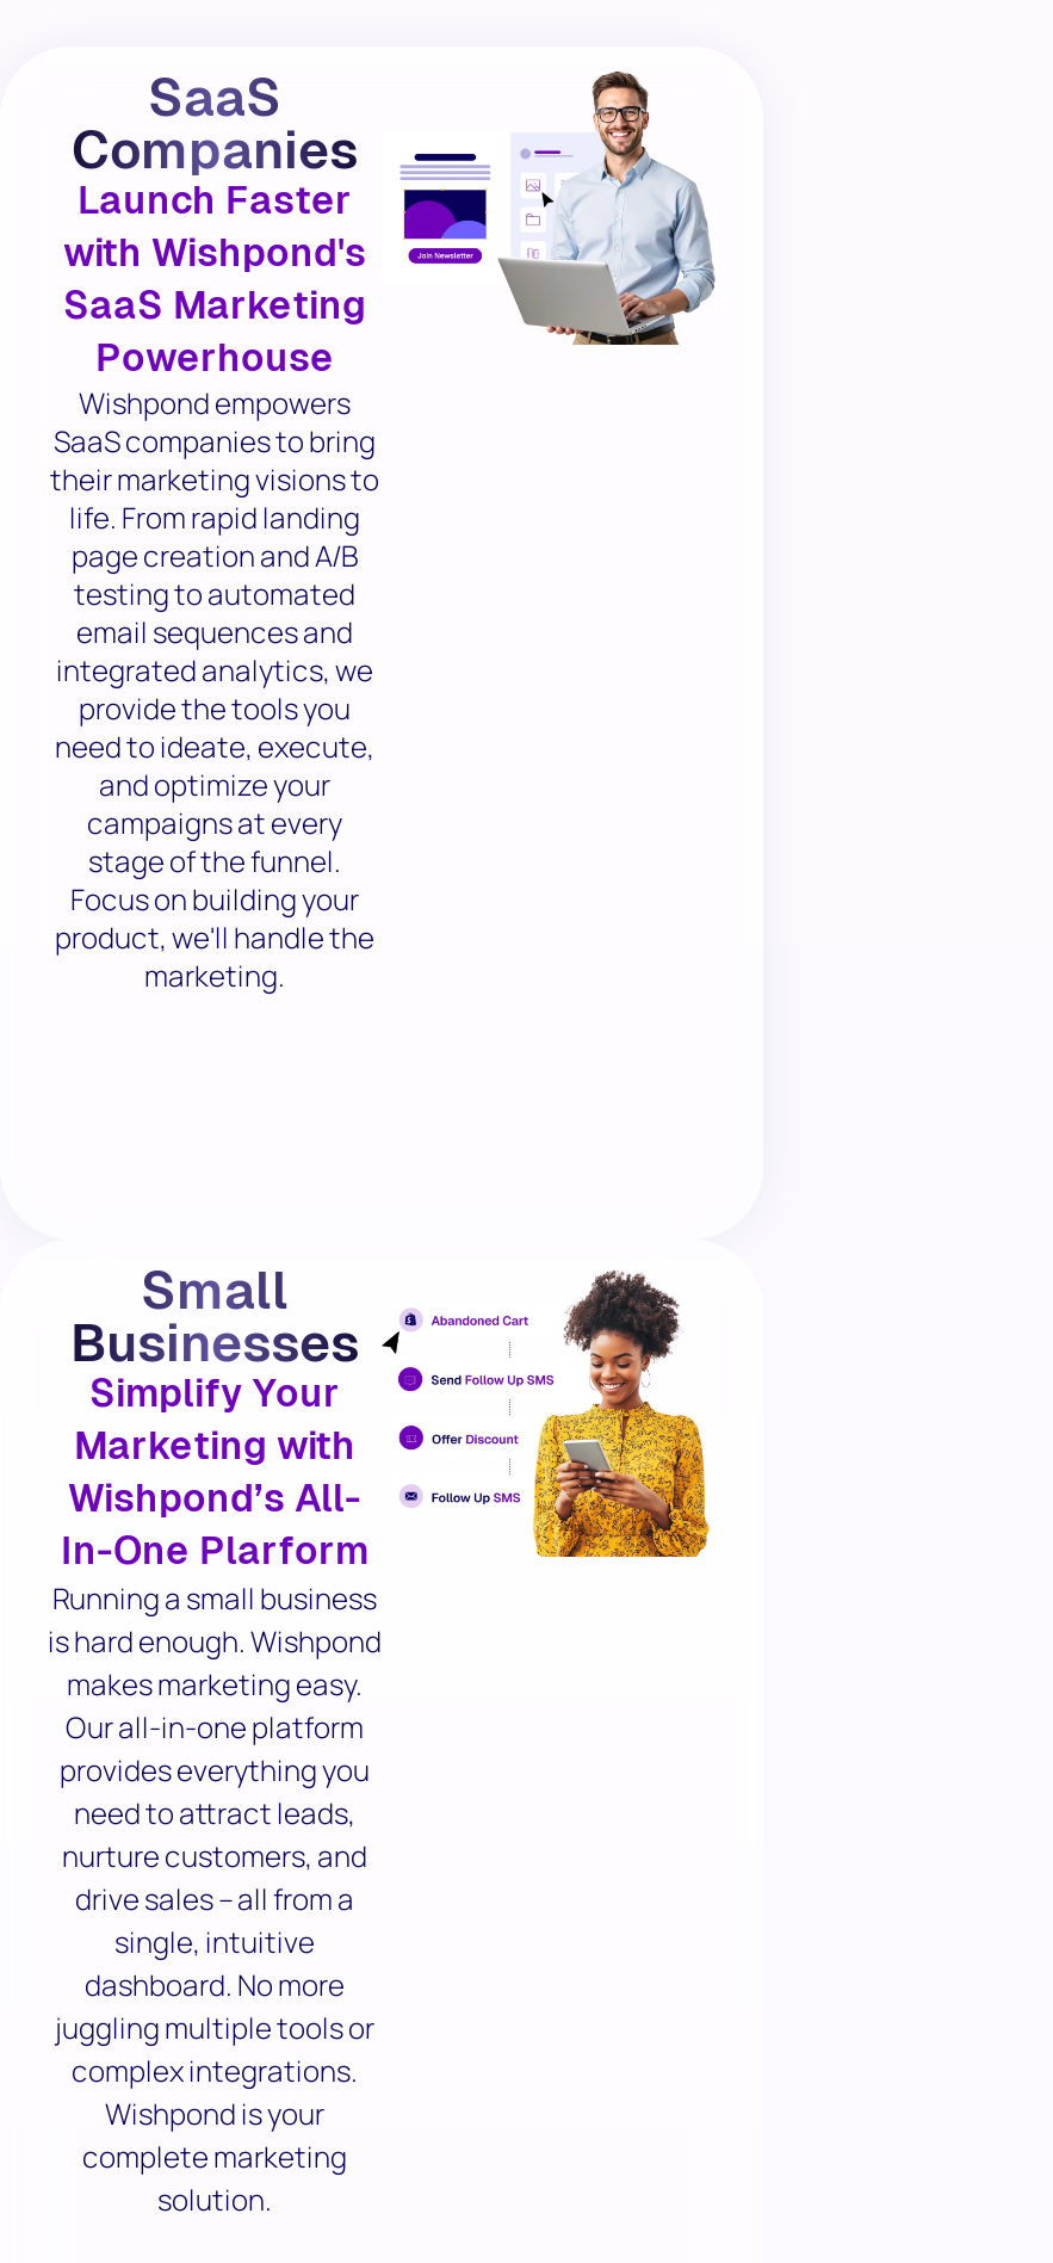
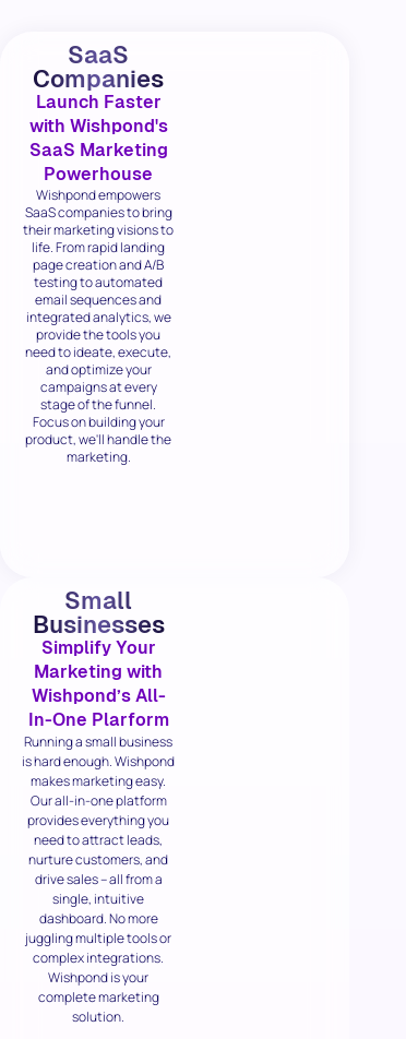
- [image]

- [image]
